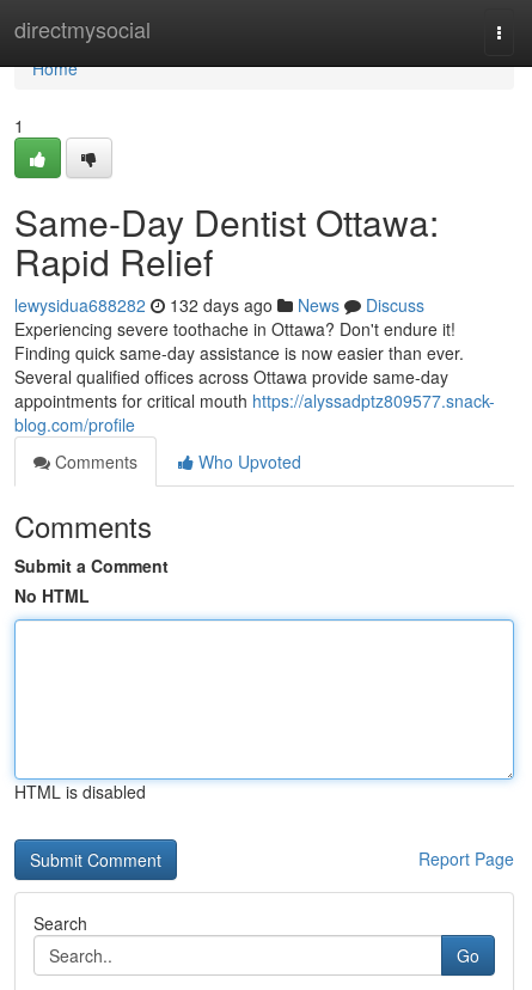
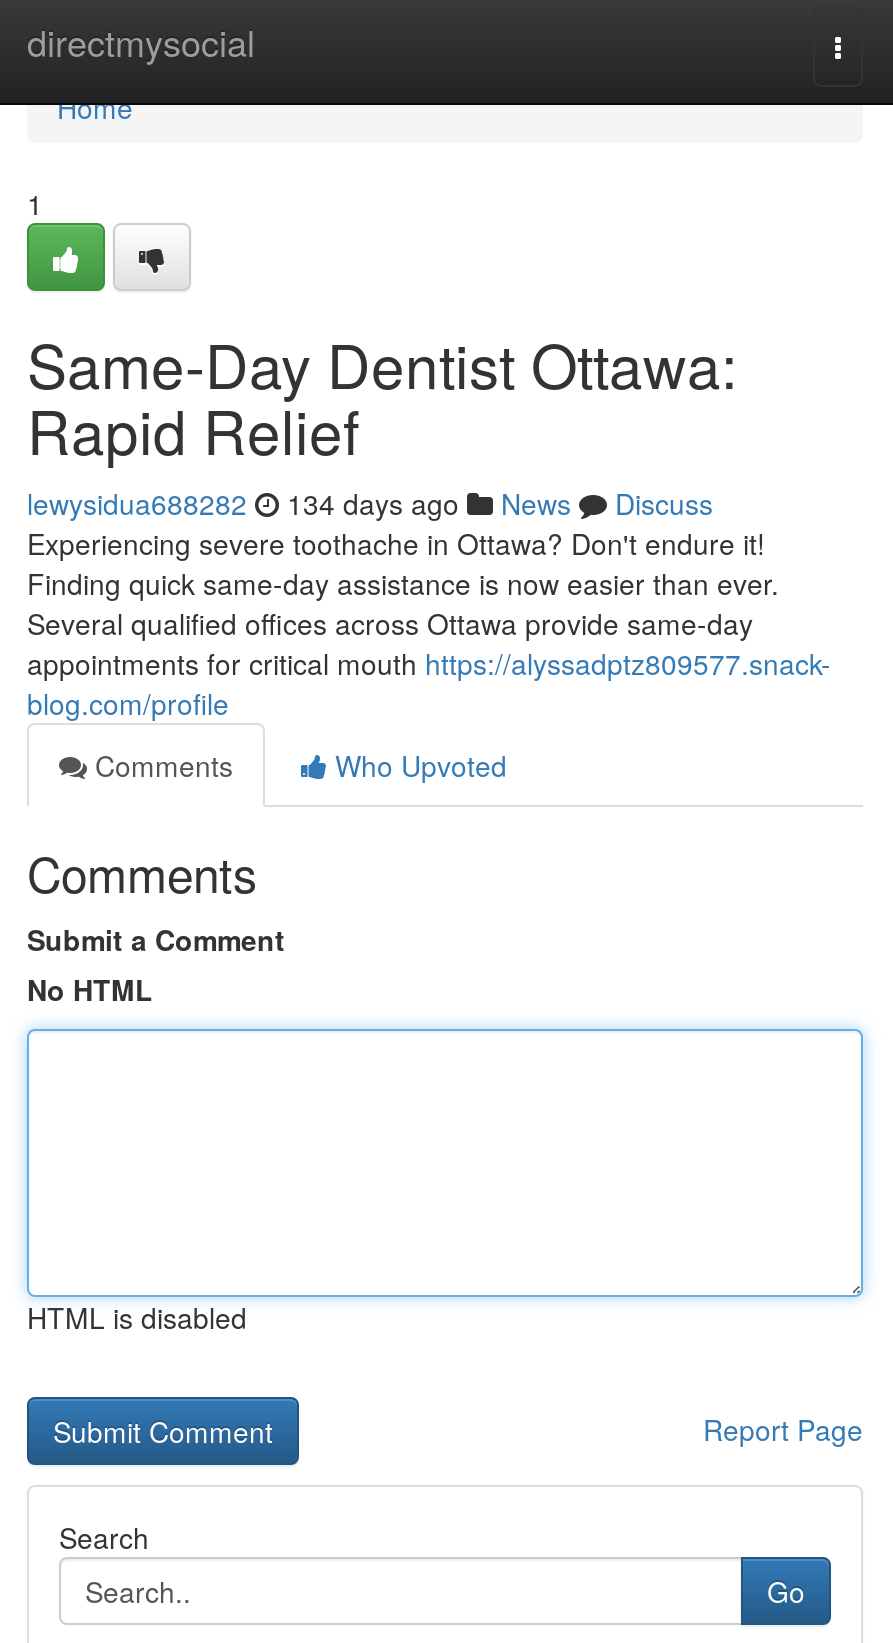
- lewysidua688282 132 days ago News Discuss
+ lewysidua688282 134 days ago News Discuss
